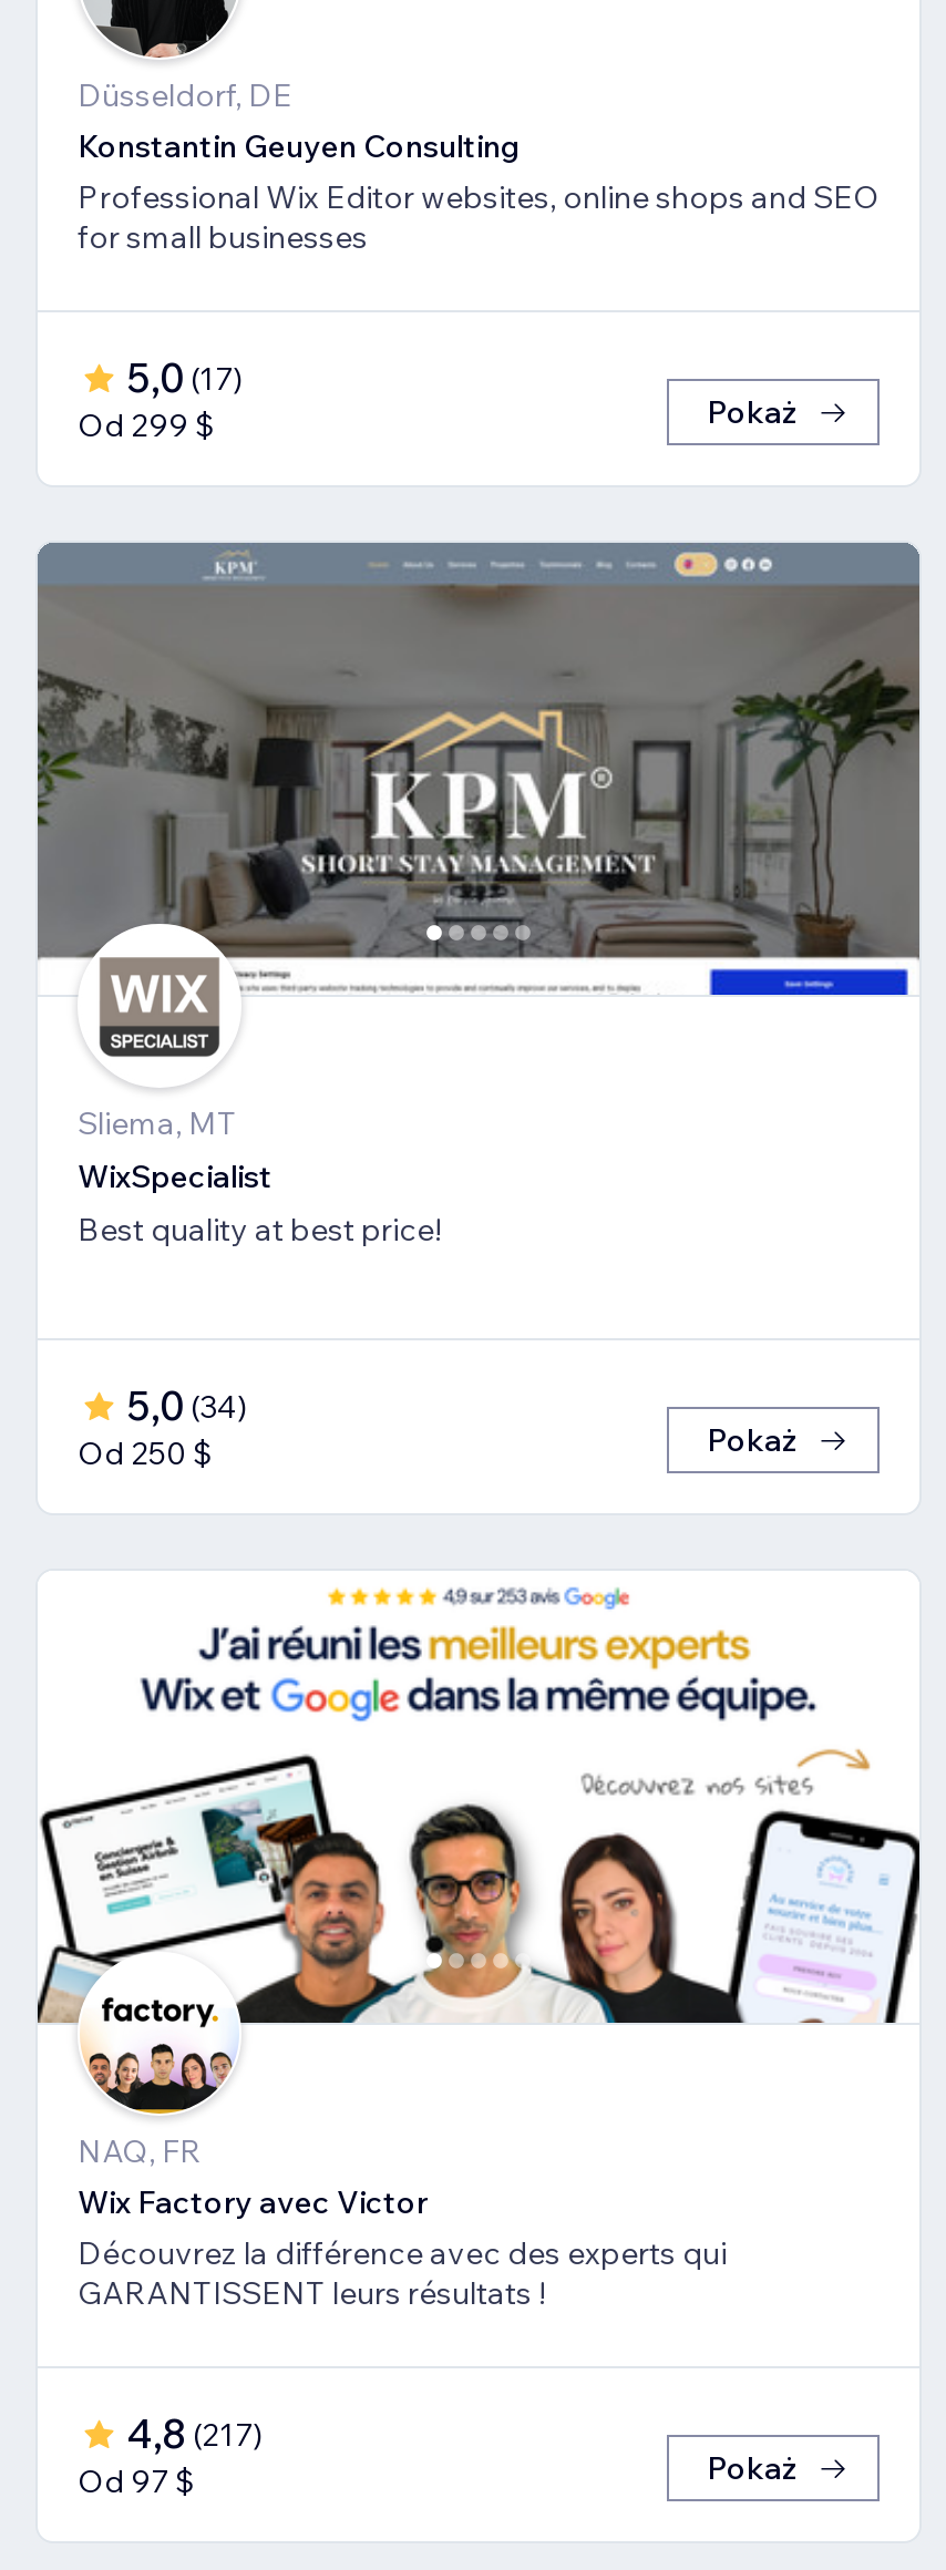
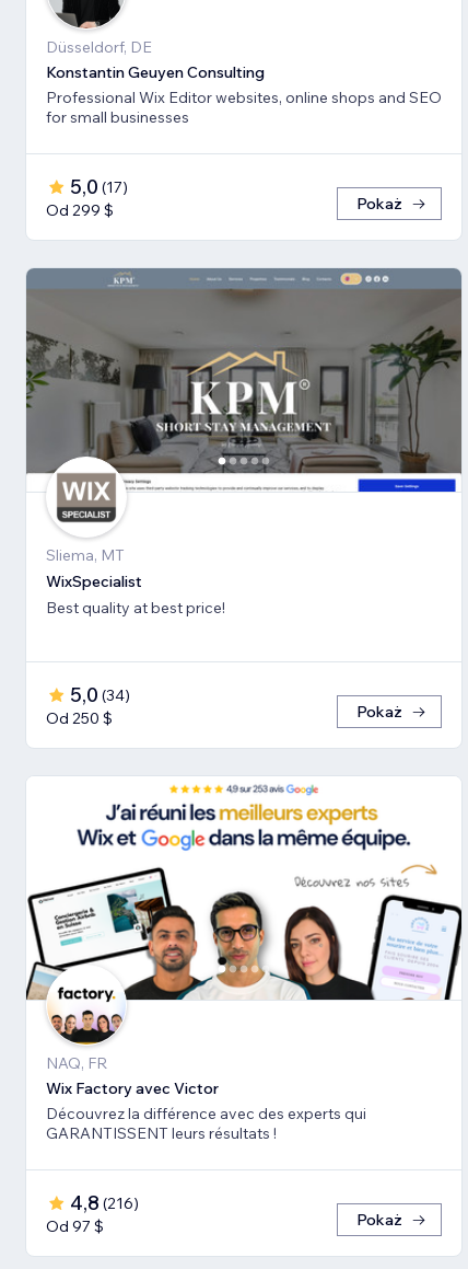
- 4,8 (217)
+ 4,8 (216)
